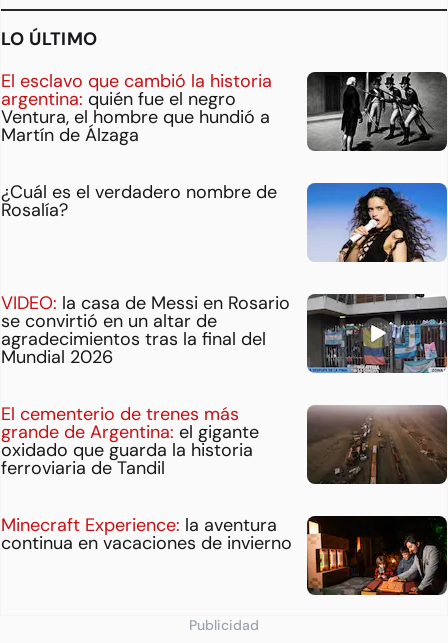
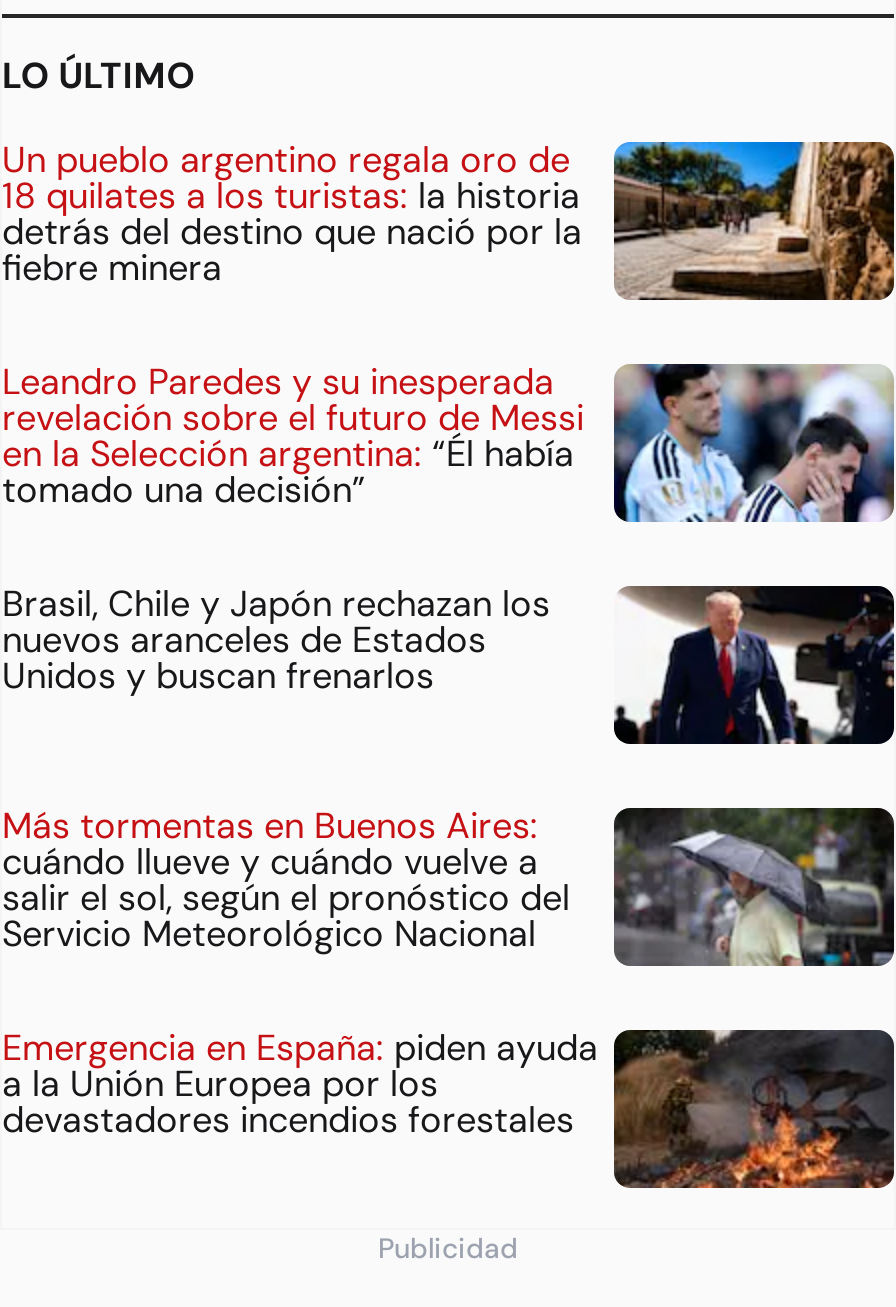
- [image]
- El esclavo que cambió la historia
- argentina: quién fue el negro
- Ventura, el hombre que hundió a
- Martín de Álzaga
+ [image]
+ Un pueblo argentino regala oro de
+ 18 quilates a los turistas: la historia
+ detrás del destino que nació por la
+ fiebre minera

- [image]
- ¿Cuál es el verdadero nombre de
- Rosalía?
+ [image]
+ Leandro Paredes y su inesperada
+ revelación sobre el futuro de Messi
+ en la Selección argentina: “Él había
+ tomado una decisión”

- [image]
- VIDEO: la casa de Messi en Rosario
- se convirtió en un altar de
- agradecimientos tras la final del
- Mundial 2026
+ [image]
+ Brasil, Chile y Japón rechazan los
+ nuevos aranceles de Estados
+ Unidos y buscan frenarlos

- El cementerio de trenes más
- grande de Argentina: el gigante
- oxidado que guarda la historia
- ferroviaria de Tandil
+ Más tormentas en Buenos Aires:
+ cuándo llueve y cuándo vuelve a
+ salir el sol, según el pronóstico del
+ Servicio Meteorológico Nacional

- [image]
+ [image]

- [image]
- Minecraft Experience: la aventura
- continua en vacaciones de invierno
+ [image]
+ Emergencia en España: piden ayuda
+ a la Unión Europea por los
+ devastadores incendios forestales
